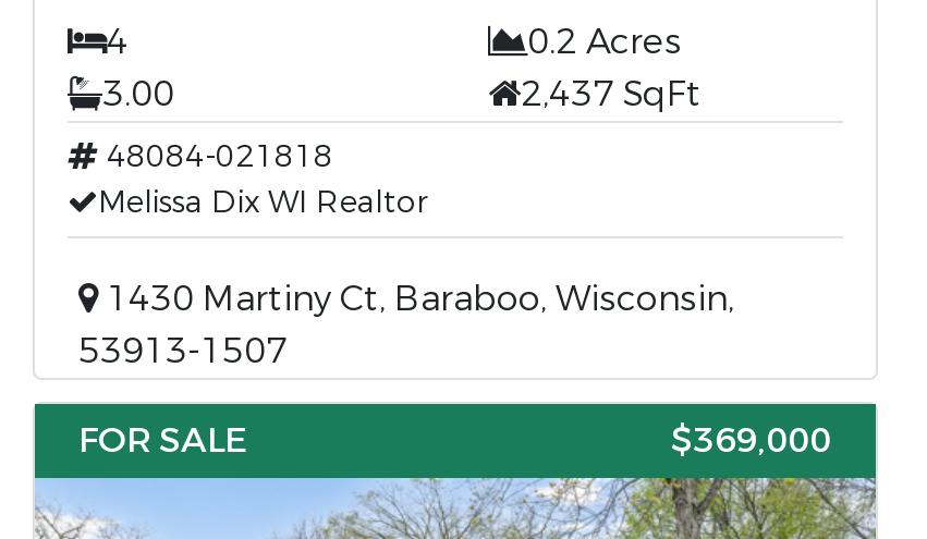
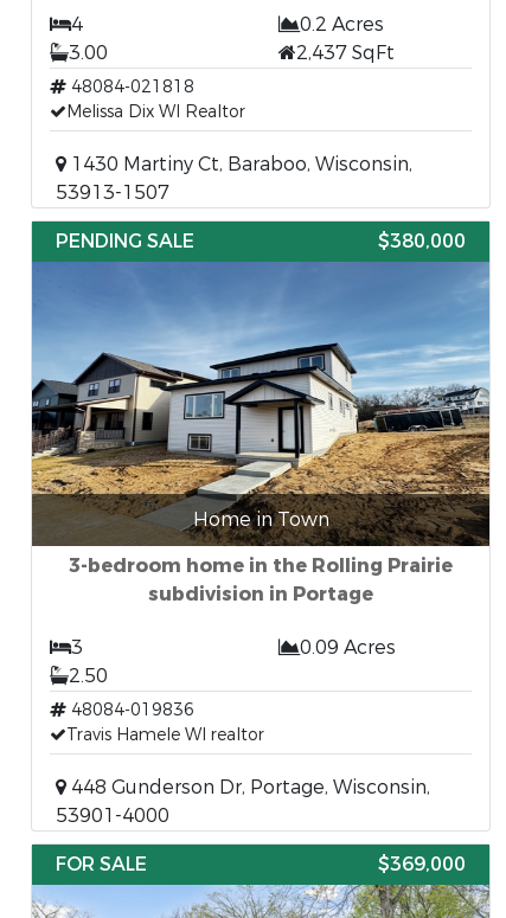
+ [image]
+ Home in Town
+ 3-bedroom home in the Rolling Prairie
+ subdivision in Portage
+ 3
+ 0.09 Acres
+ 2.50
+ 48084-019836
+ Travis Hamele WI realtor
+ 448 Gunderson Dr, Portage, Wisconsin,
+ 53901-4000

+ PENDING SALE
+ $380,000
